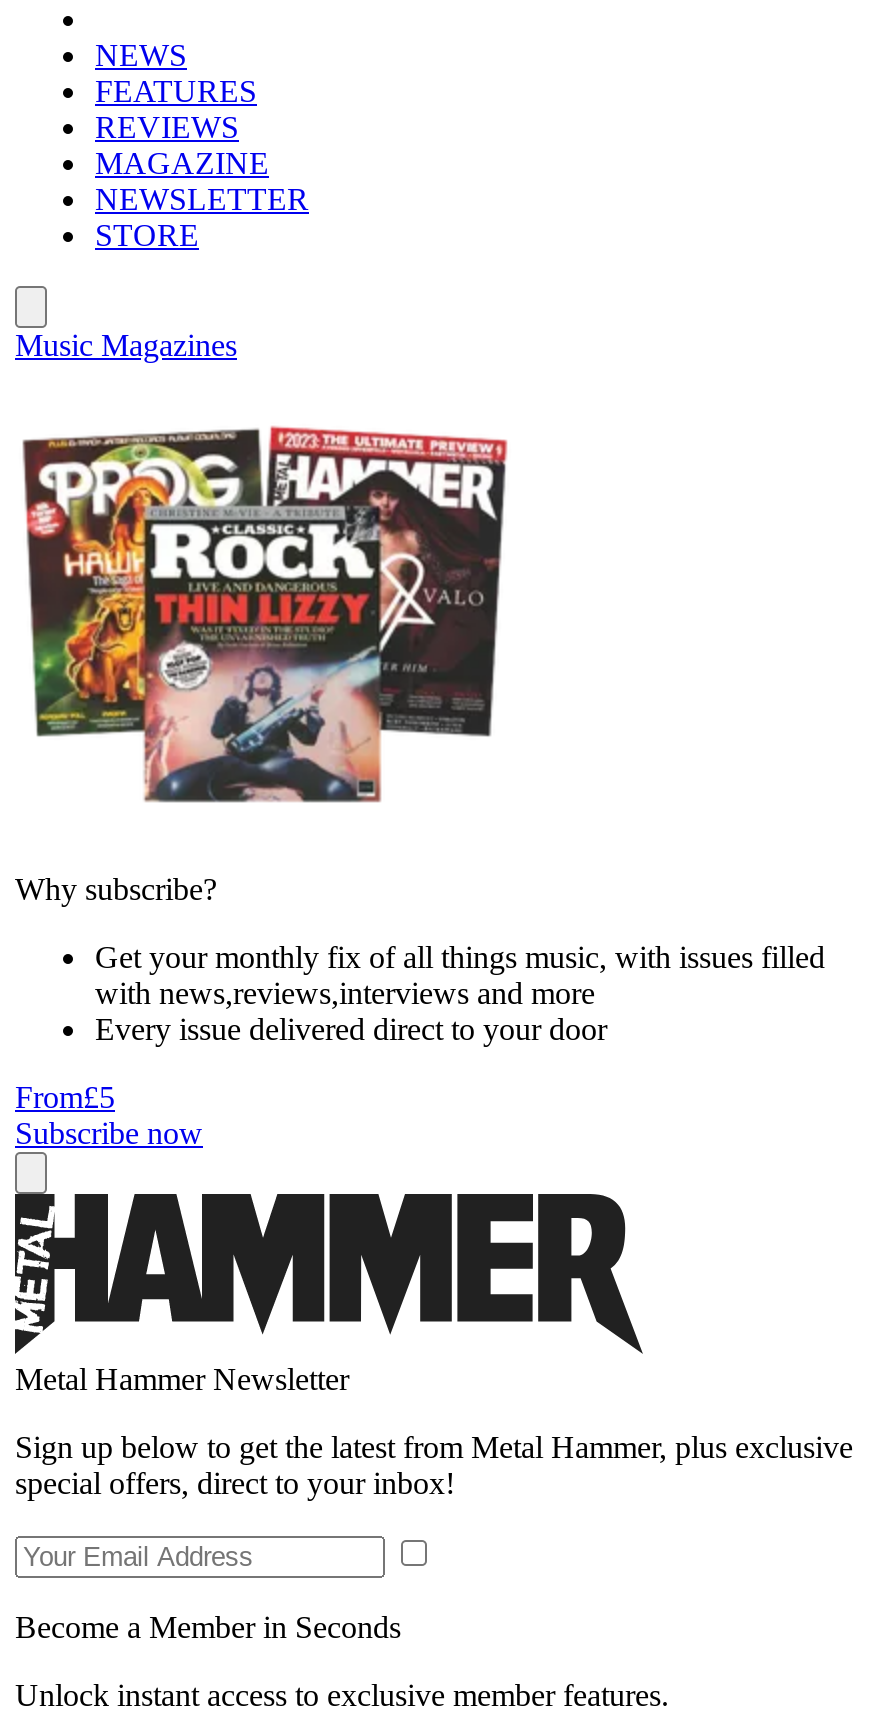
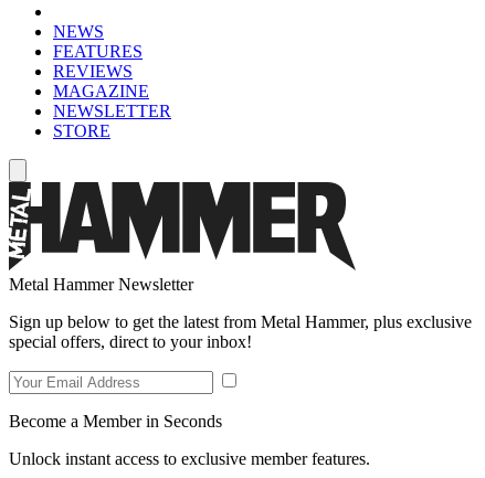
- Music Magazines

- [image]
- Why subscribe?
- Get your monthly fix of all things music, with issues filled
- with news,reviews,interviews and more
- Every issue delivered direct to your door
- From£5
- Subscribe now
